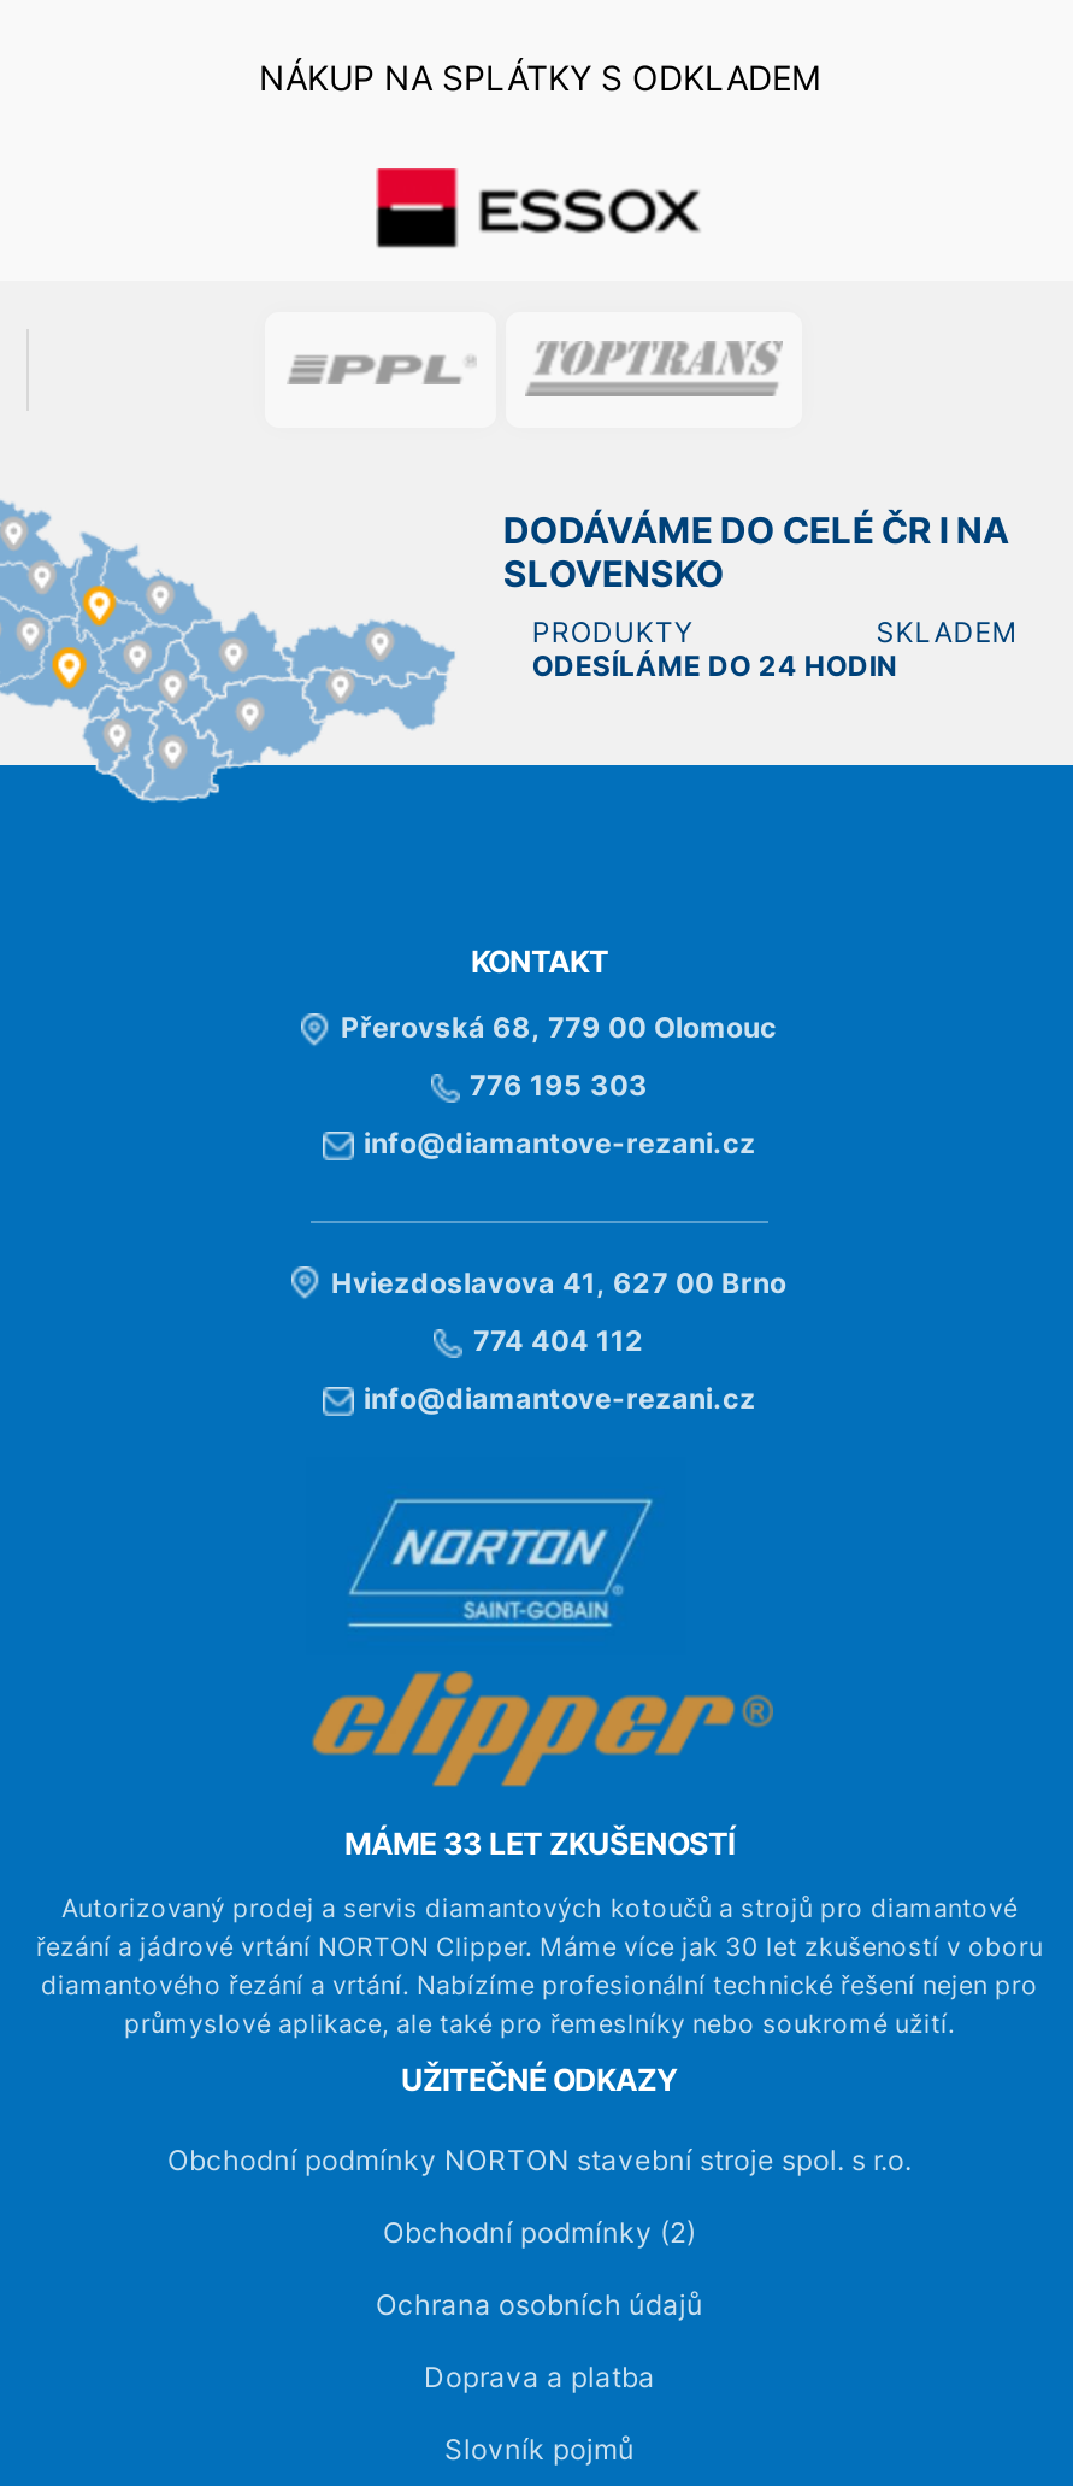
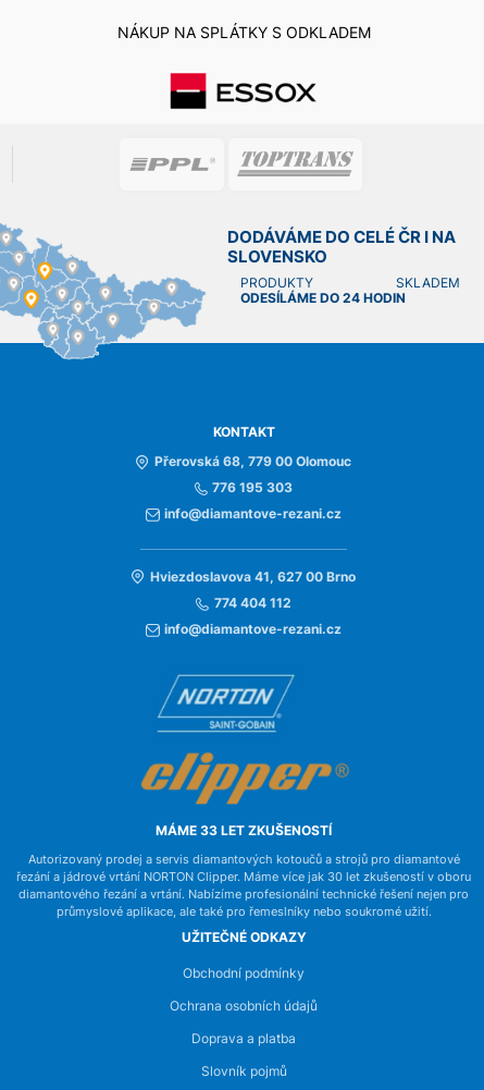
- Obchodní podmínky NORTON stavební stroje spol. s r.o.
- Obchodní podmínky (2)
+ Obchodní podmínky
